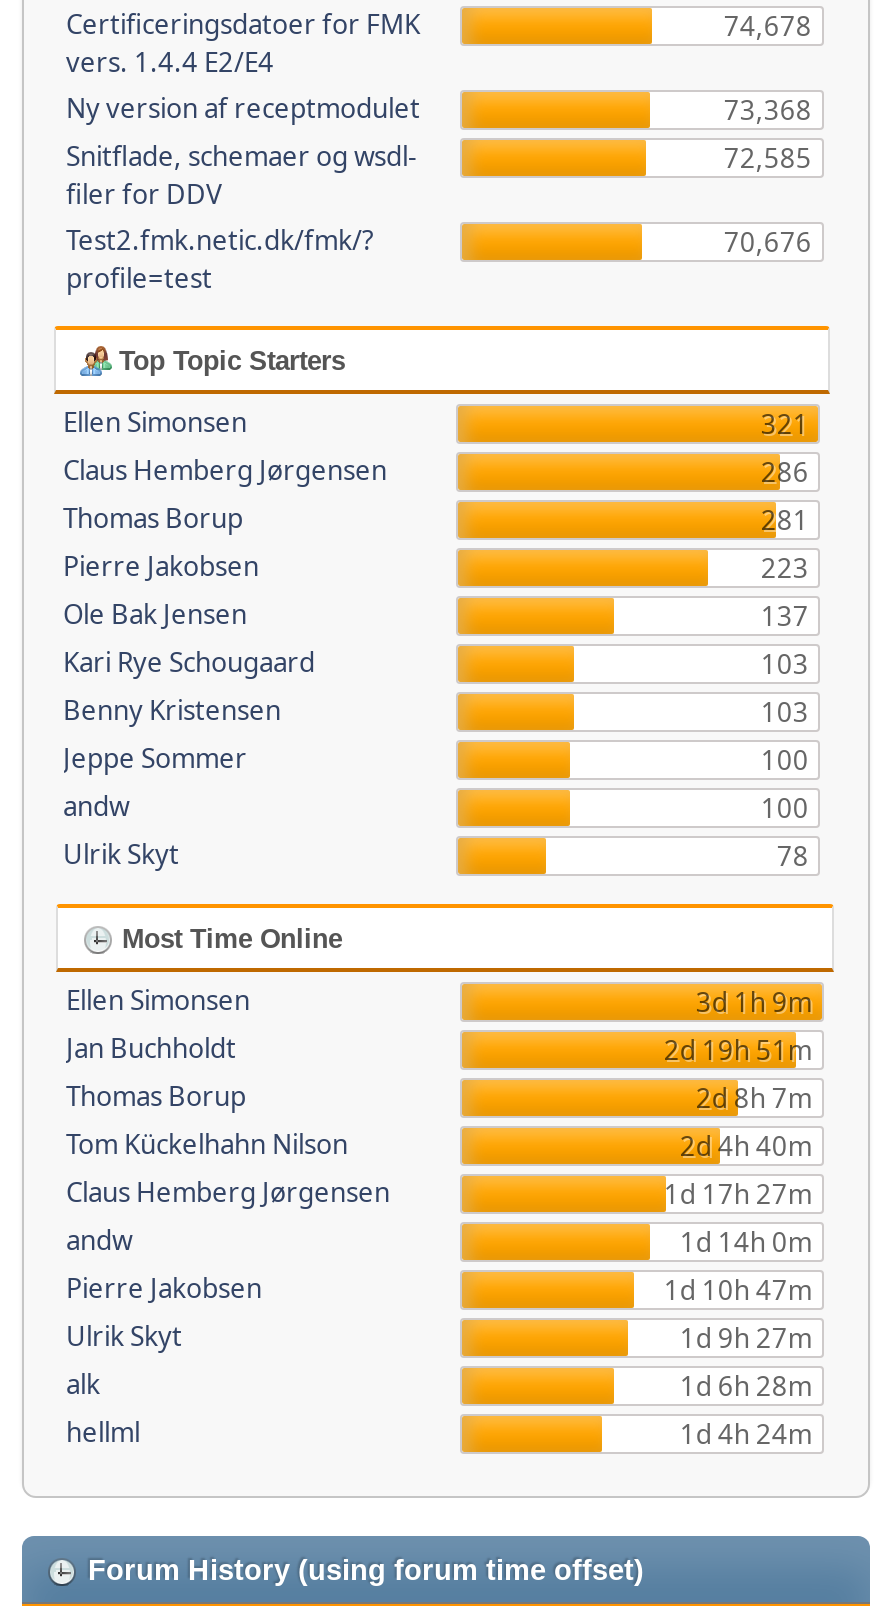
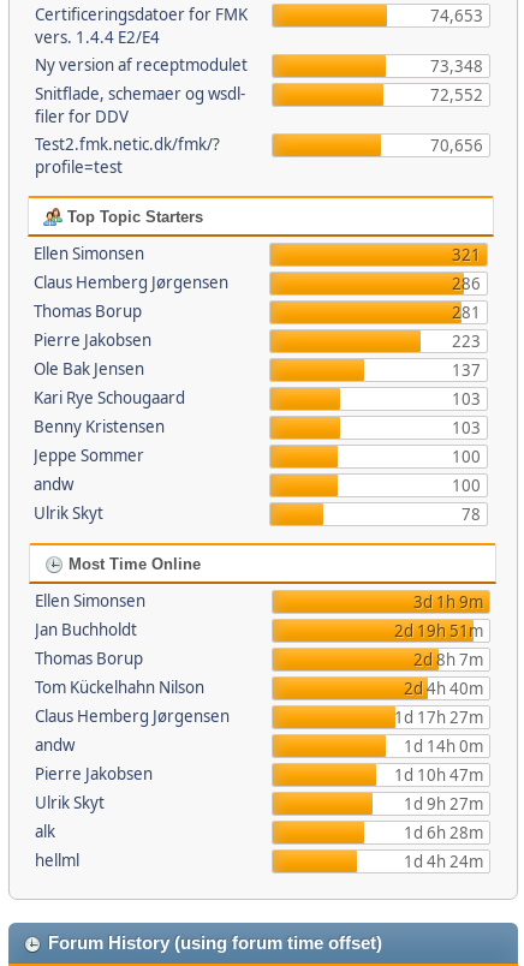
- 74,678
+ 74,653

- 73,368
+ 73,348

- 72,585
+ 72,552

- 70,676
+ 70,656
